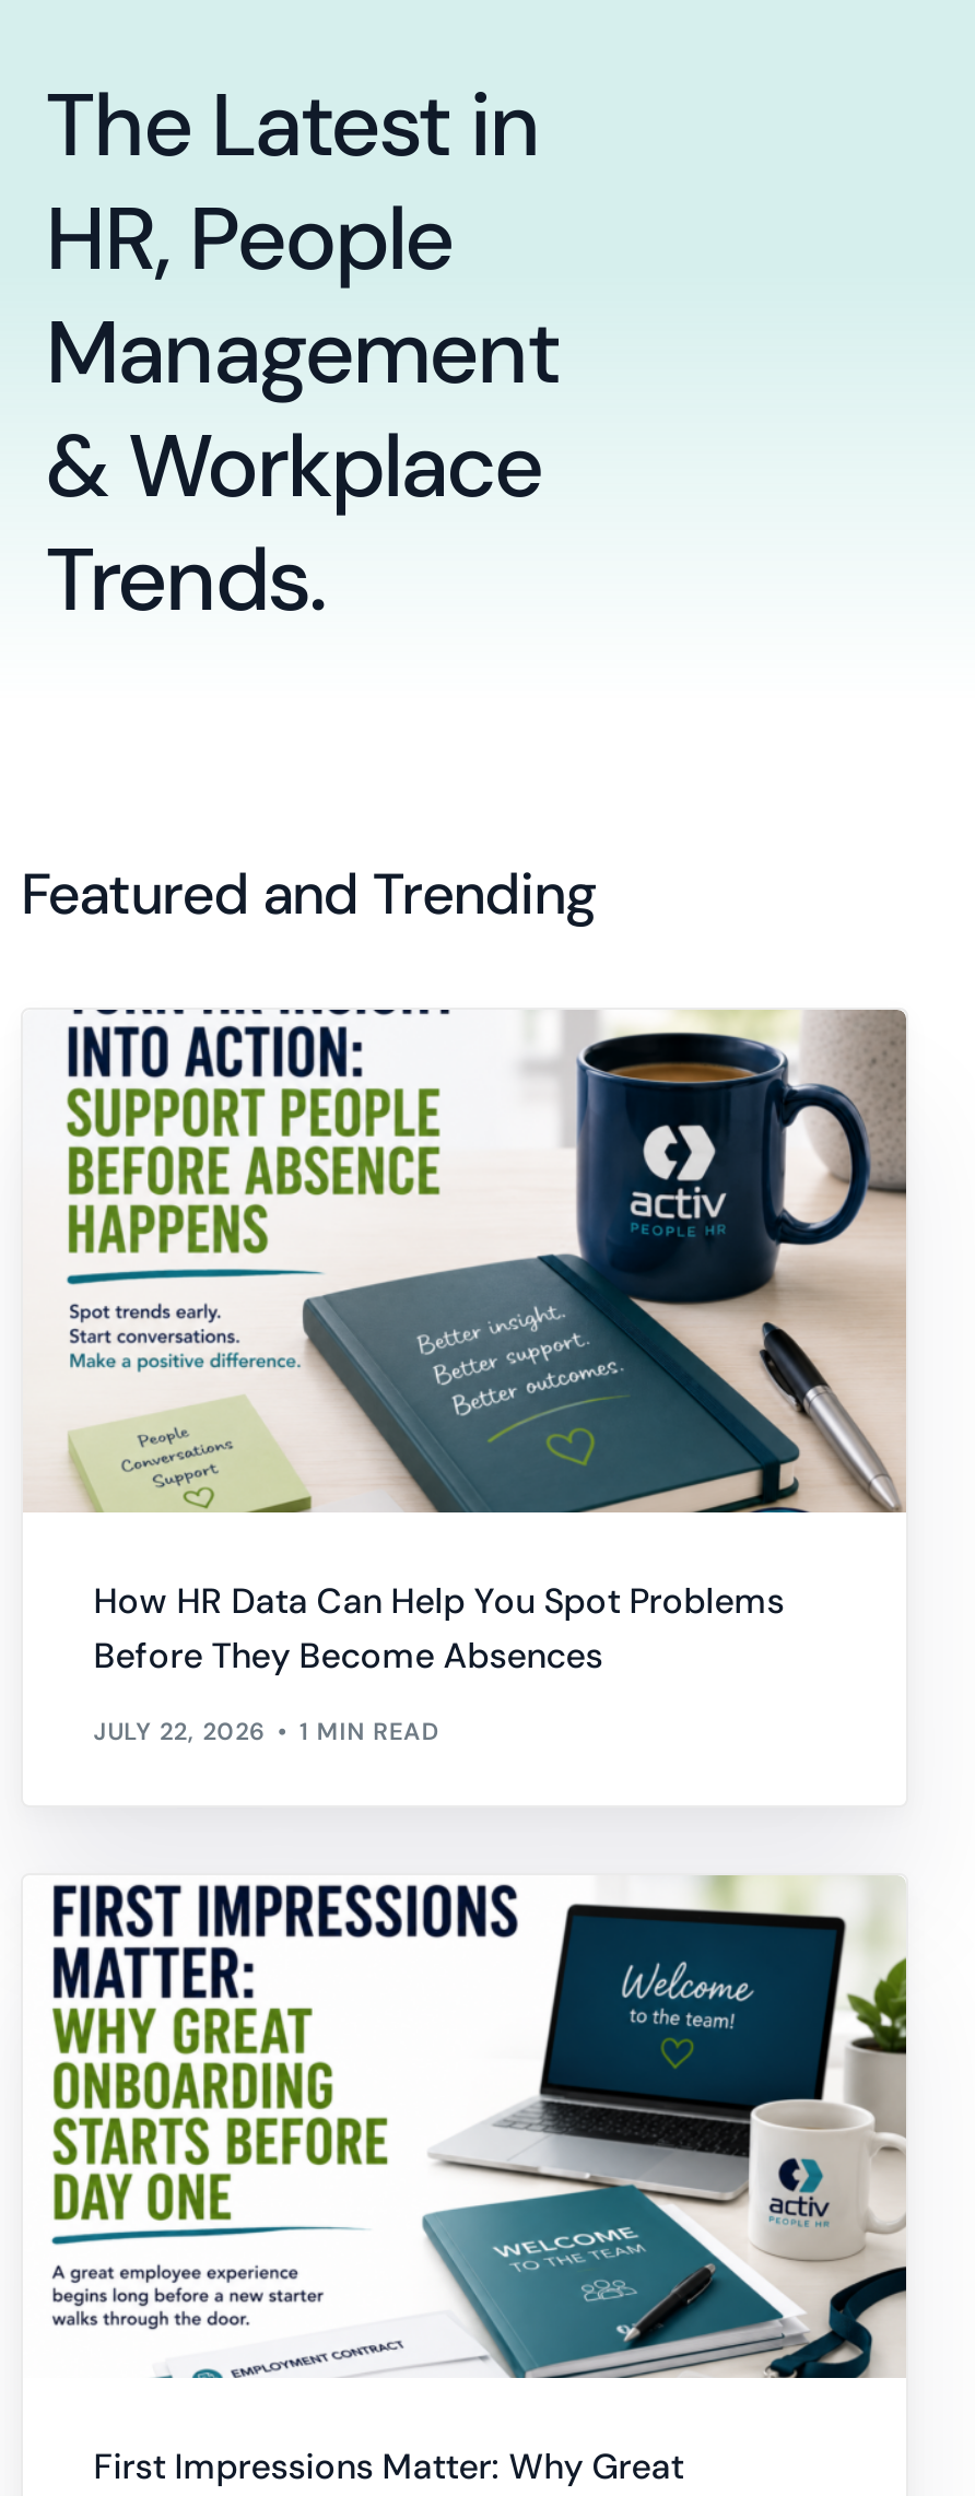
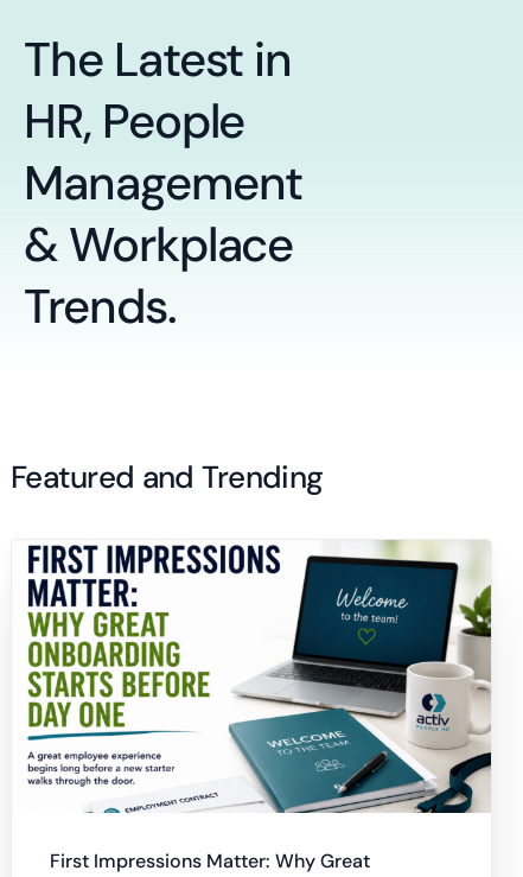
- [image]
- How HR Data Can Help You Spot Problems
- Before They Become Absences
- JULY 22, 2026
- 1 MIN READ
